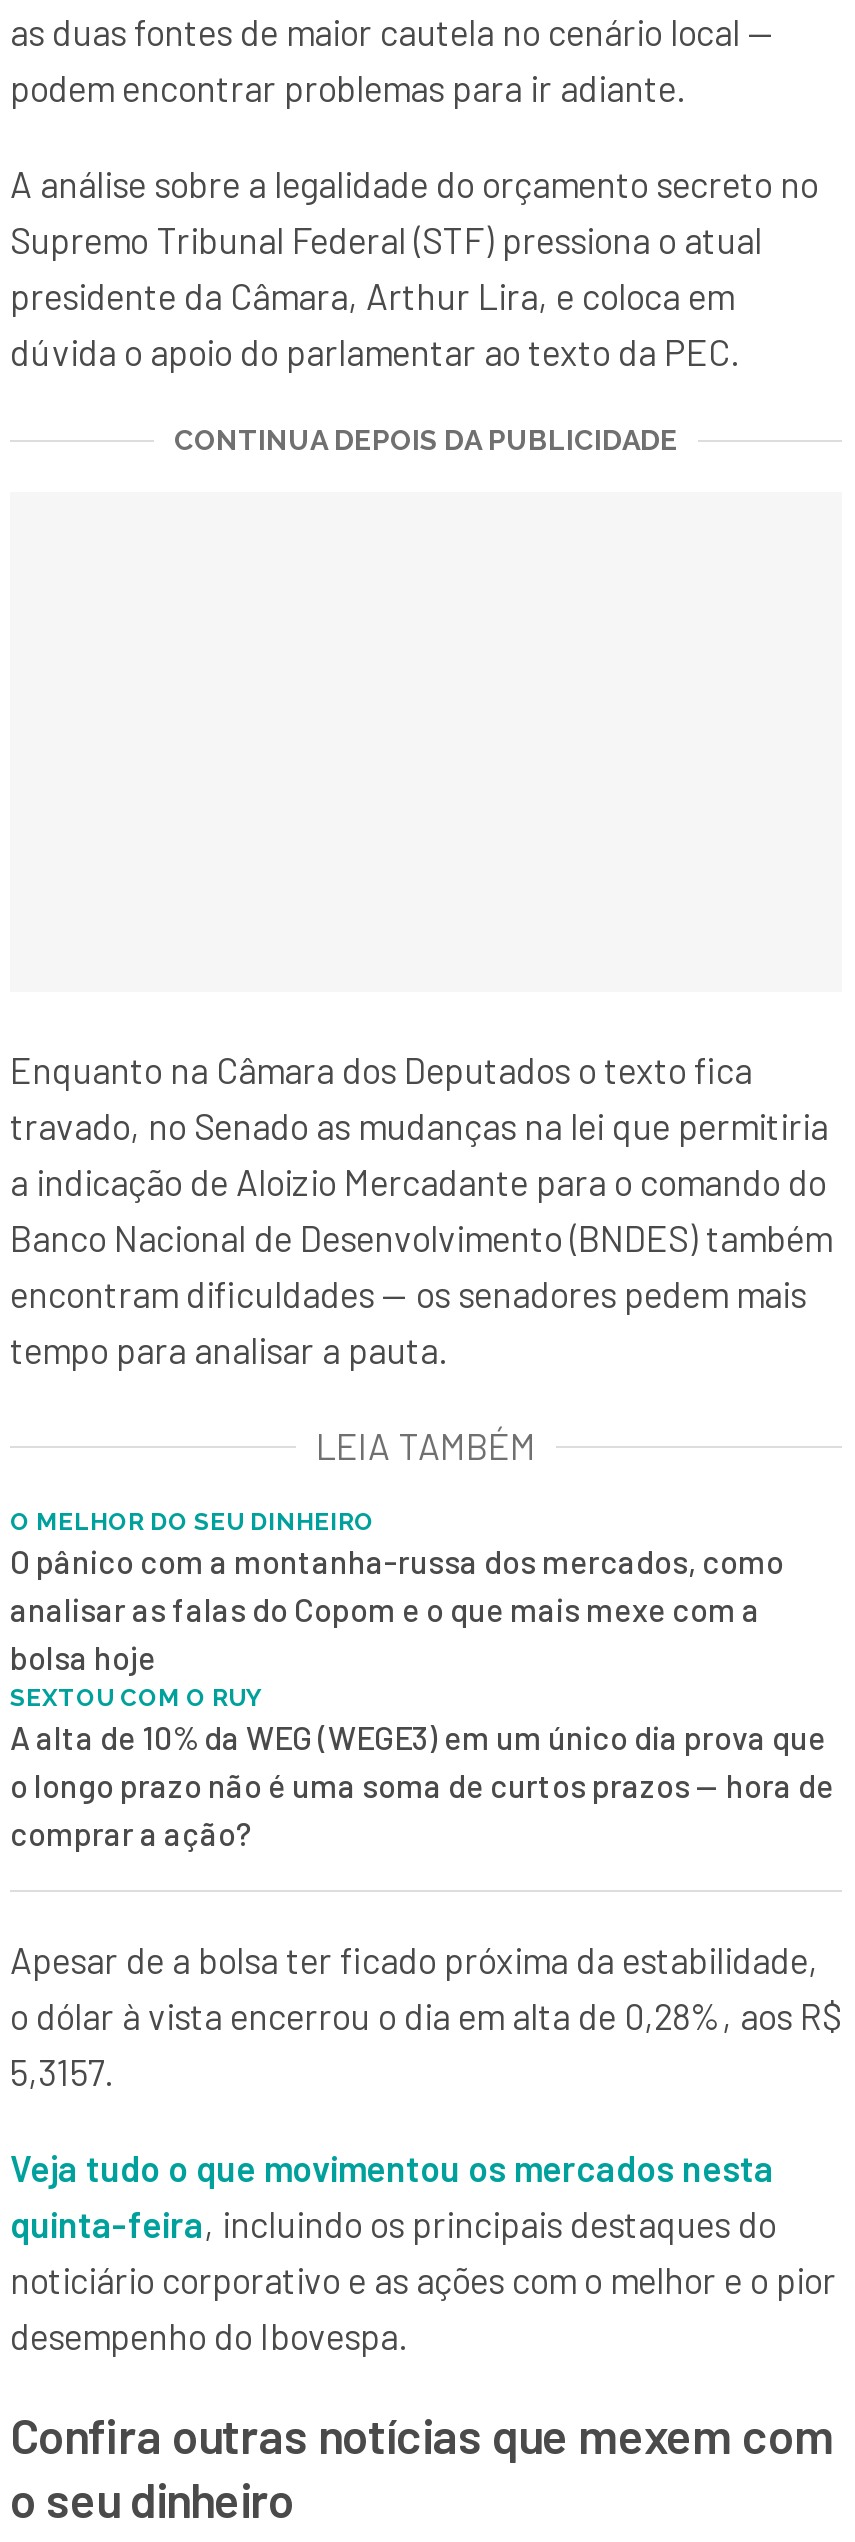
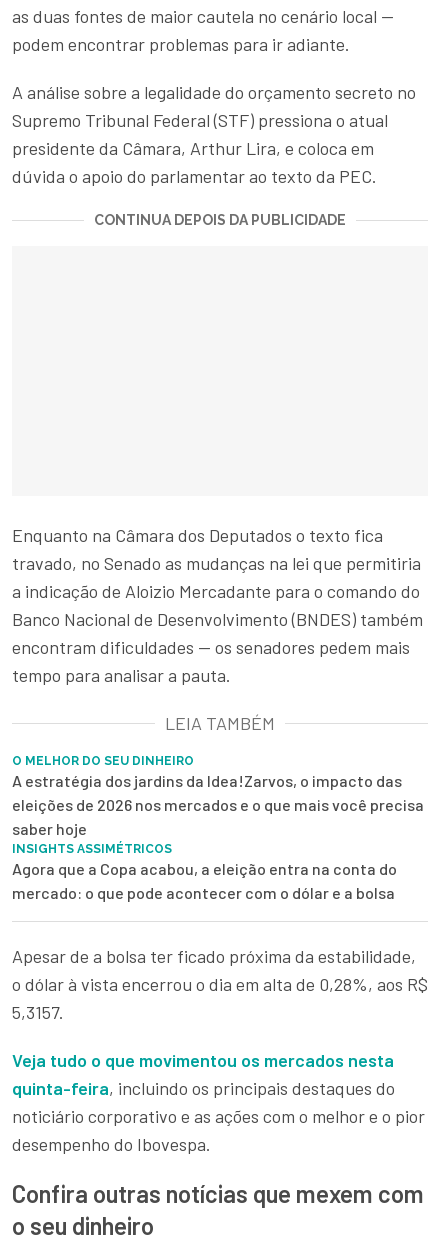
- O pânico com a montanha-russa dos mercados, como
- analisar as falas do Copom e o que mais mexe com a
- bolsa hoje
- SEXTOU COM O RUY
- A alta de 10% da WEG (WEGE3) em um único dia prova que
- o longo prazo não é uma soma de curtos prazos — hora de
- comprar a ação?
+ A estratégia dos jardins da Idea!Zarvos, o impacto das
+ eleições de 2026 nos mercados e o que mais você precisa
+ saber hoje
+ INSIGHTS ASSIMÉTRICOS
+ Agora que a Copa acabou, a eleição entra na conta do
+ mercado: o que pode acontecer com o dólar e a bolsa
